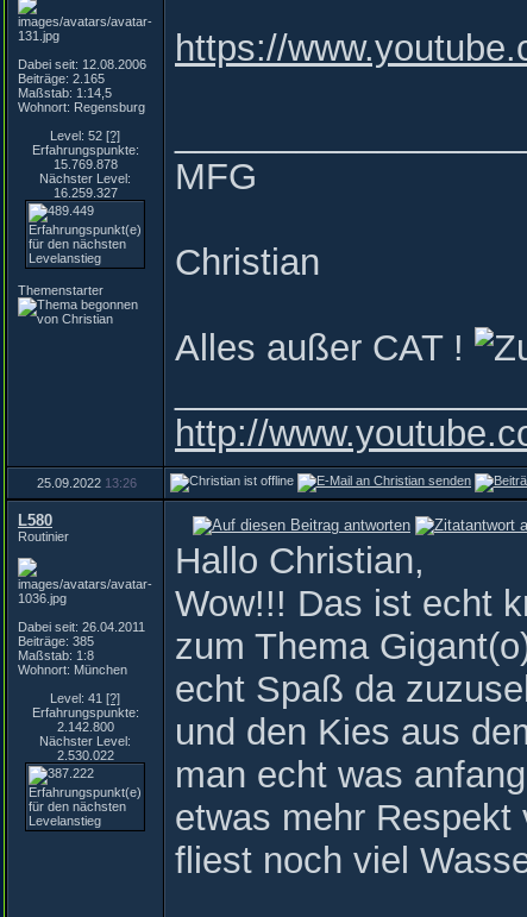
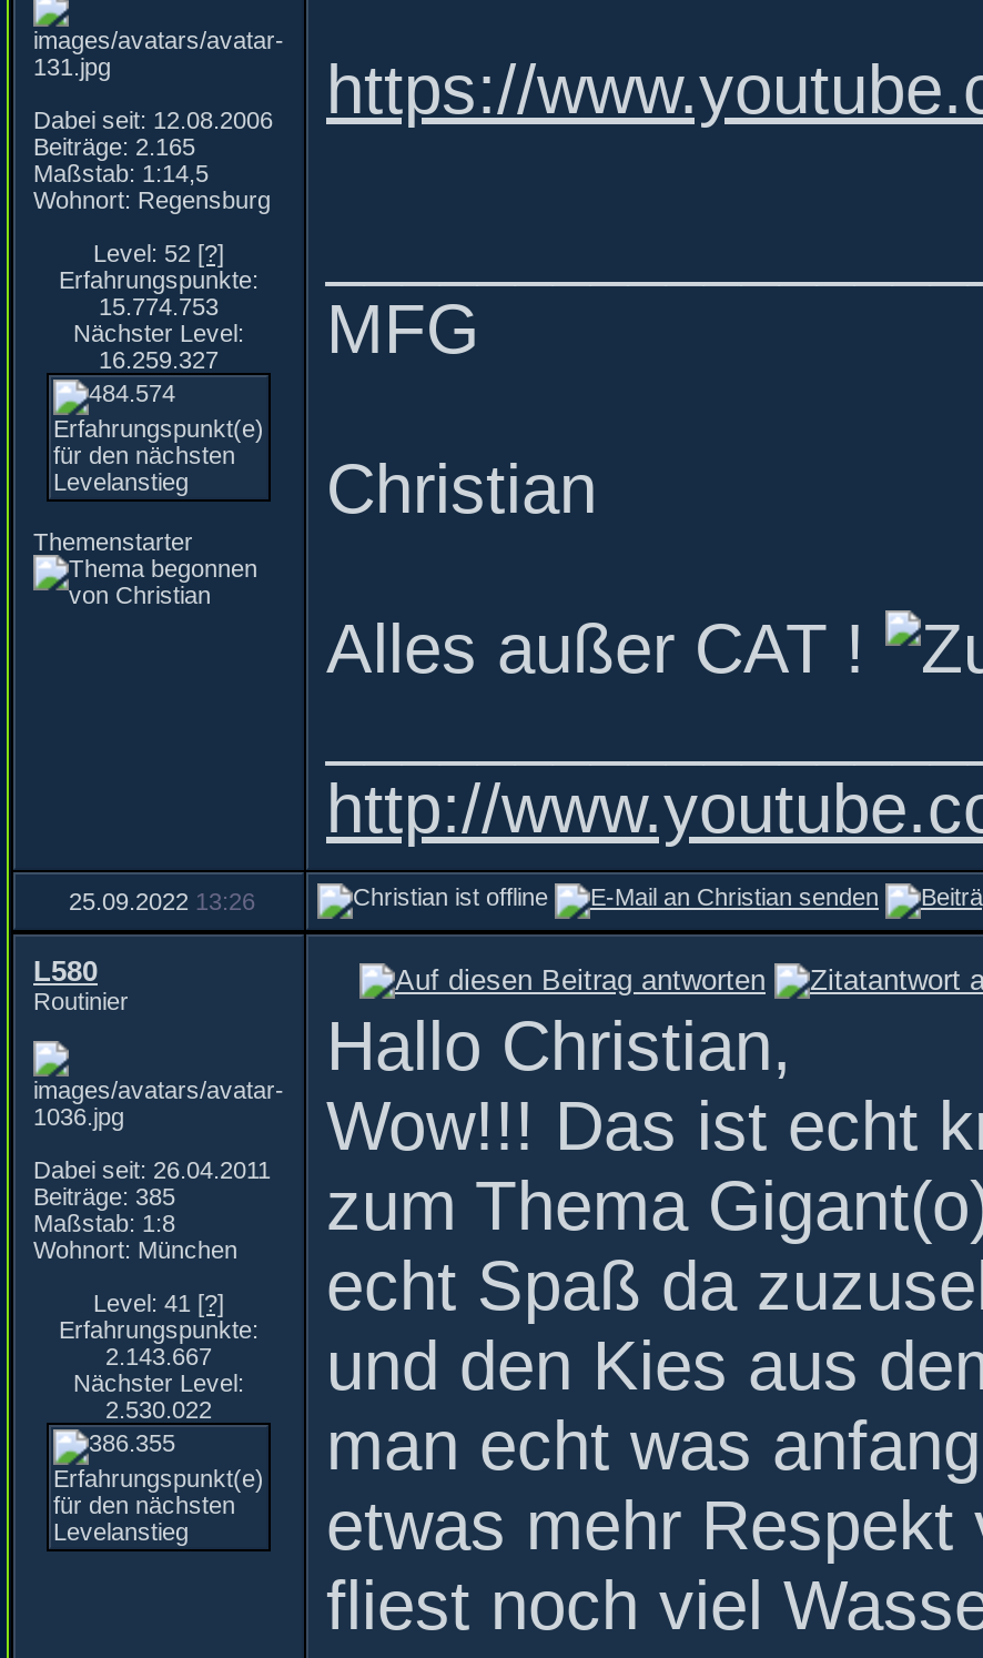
- 15.769.878
+ 15.774.753

- 2.142.800
+ 2.143.667
